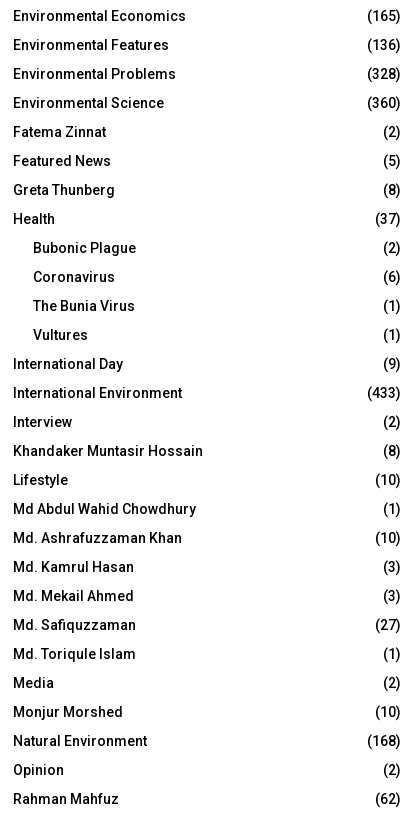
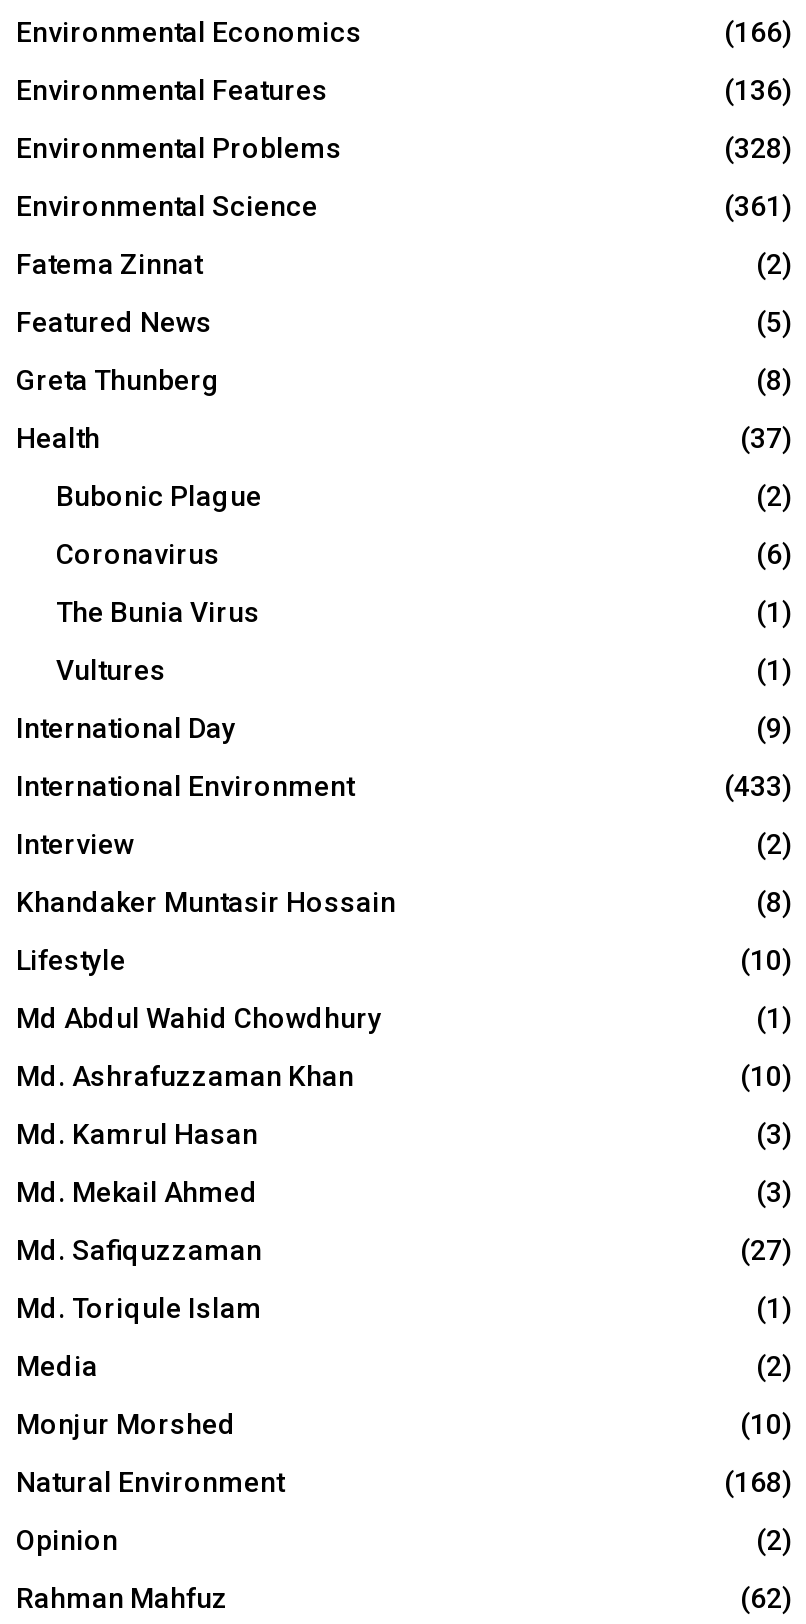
- (165)
+ (166)

- (360)
+ (361)
